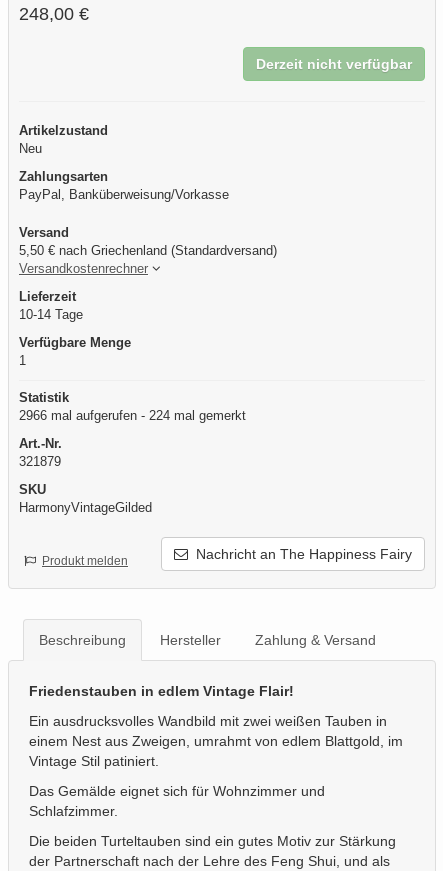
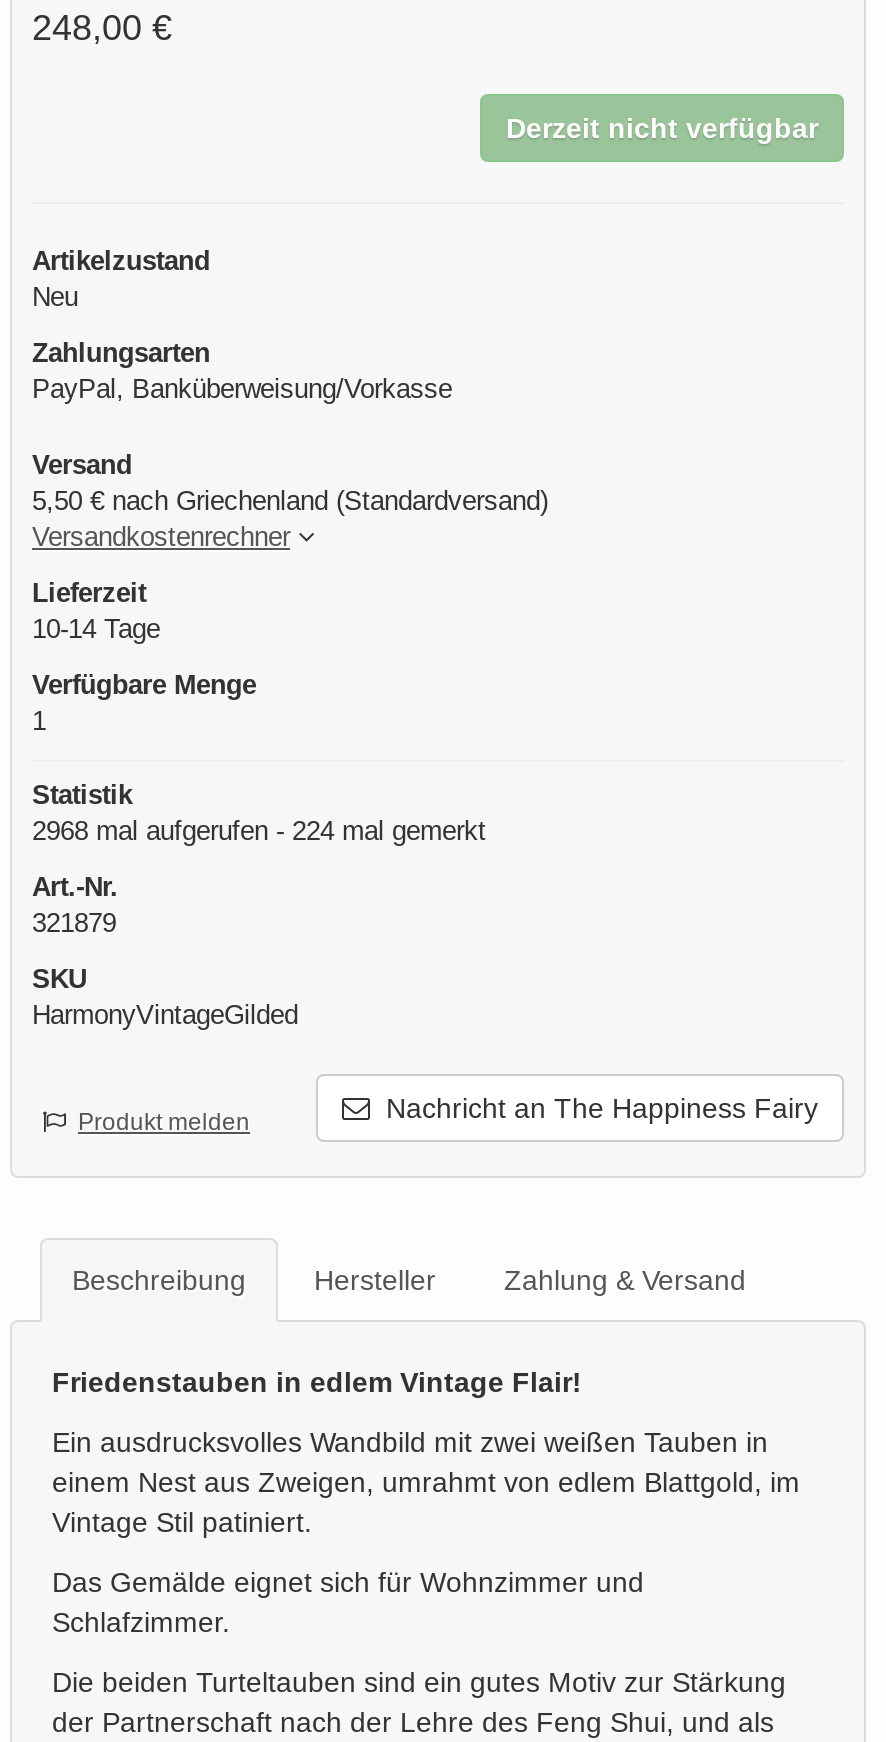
- 2966 mal aufgerufen - 224 mal gemerkt
+ 2968 mal aufgerufen - 224 mal gemerkt
